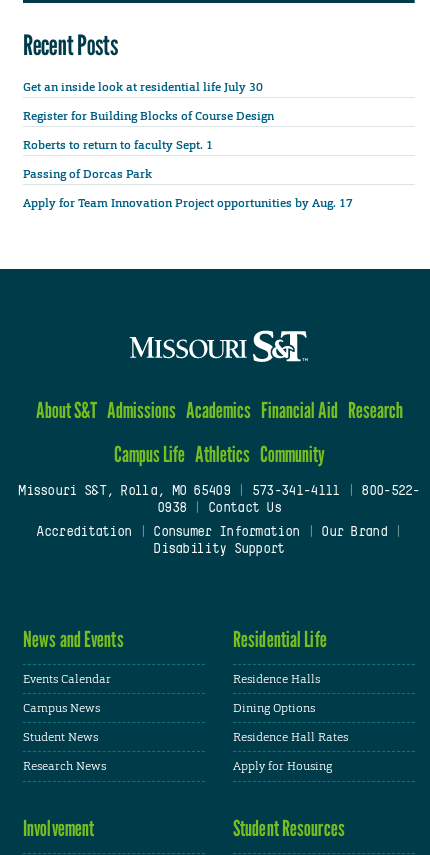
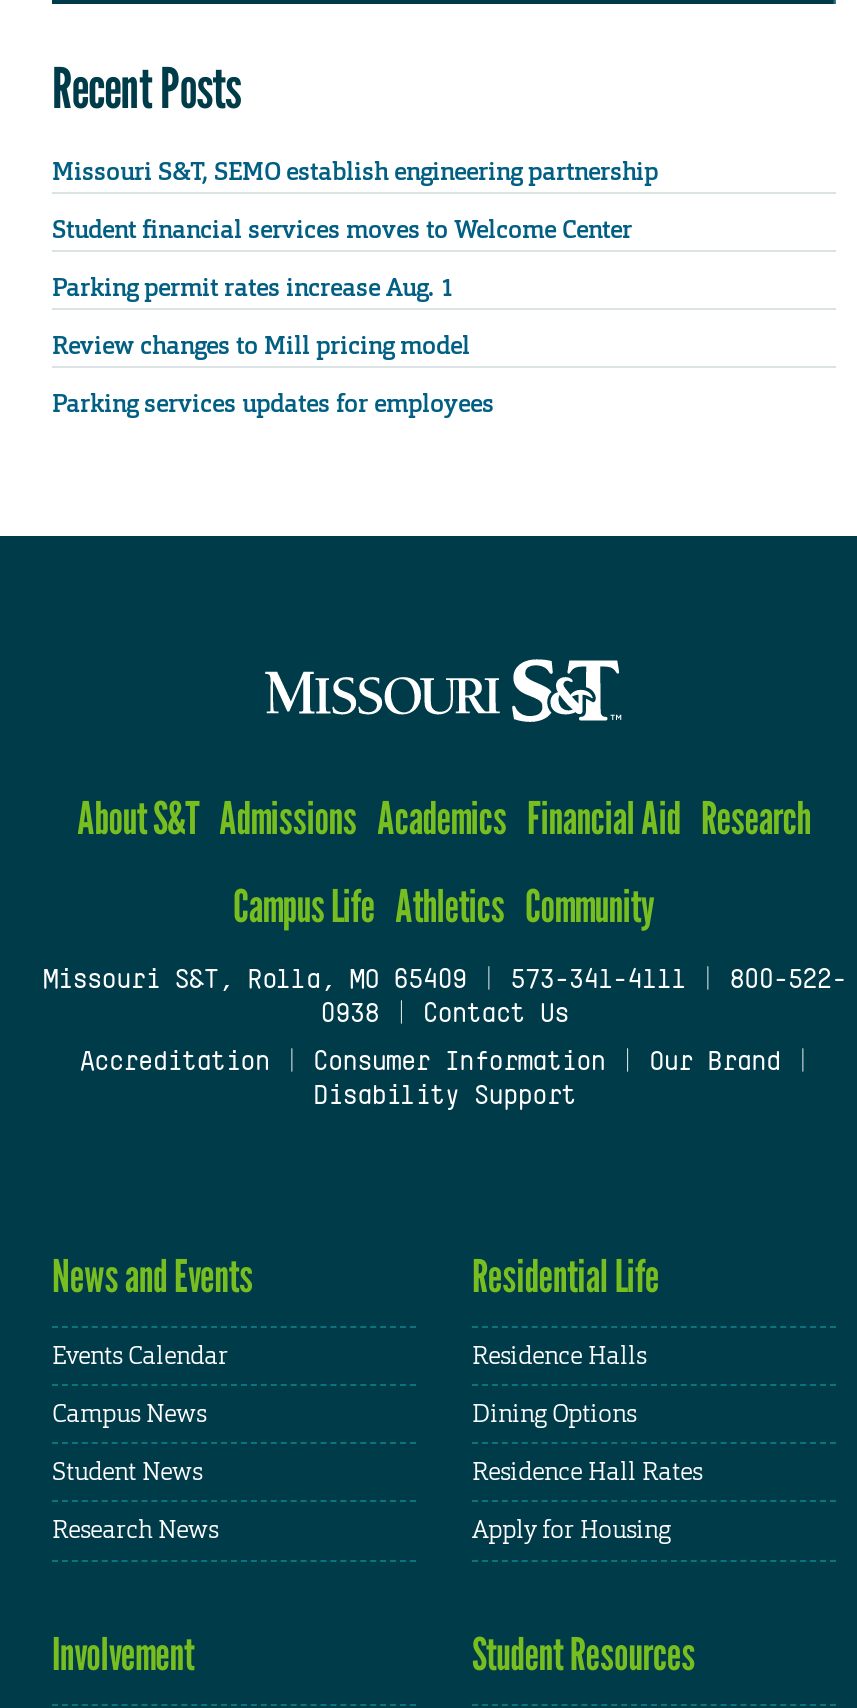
- Get an inside look at residential life July 30
+ Missouri S&T, SEMO establish engineering partnership

- Register for Building Blocks of Course Design
+ Student financial services moves to Welcome Center

- Roberts to return to faculty Sept. 1
+ Parking permit rates increase Aug. 1

- Passing of Dorcas Park
+ Review changes to Mill pricing model

- Apply for Team Innovation Project opportunities by Aug. 17
+ Parking services updates for employees
